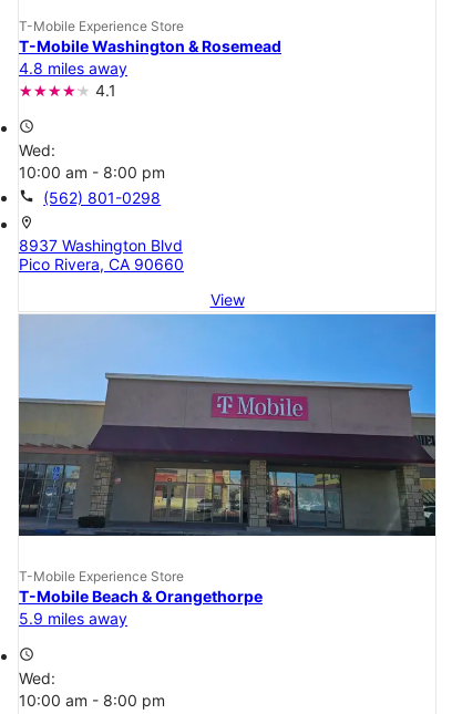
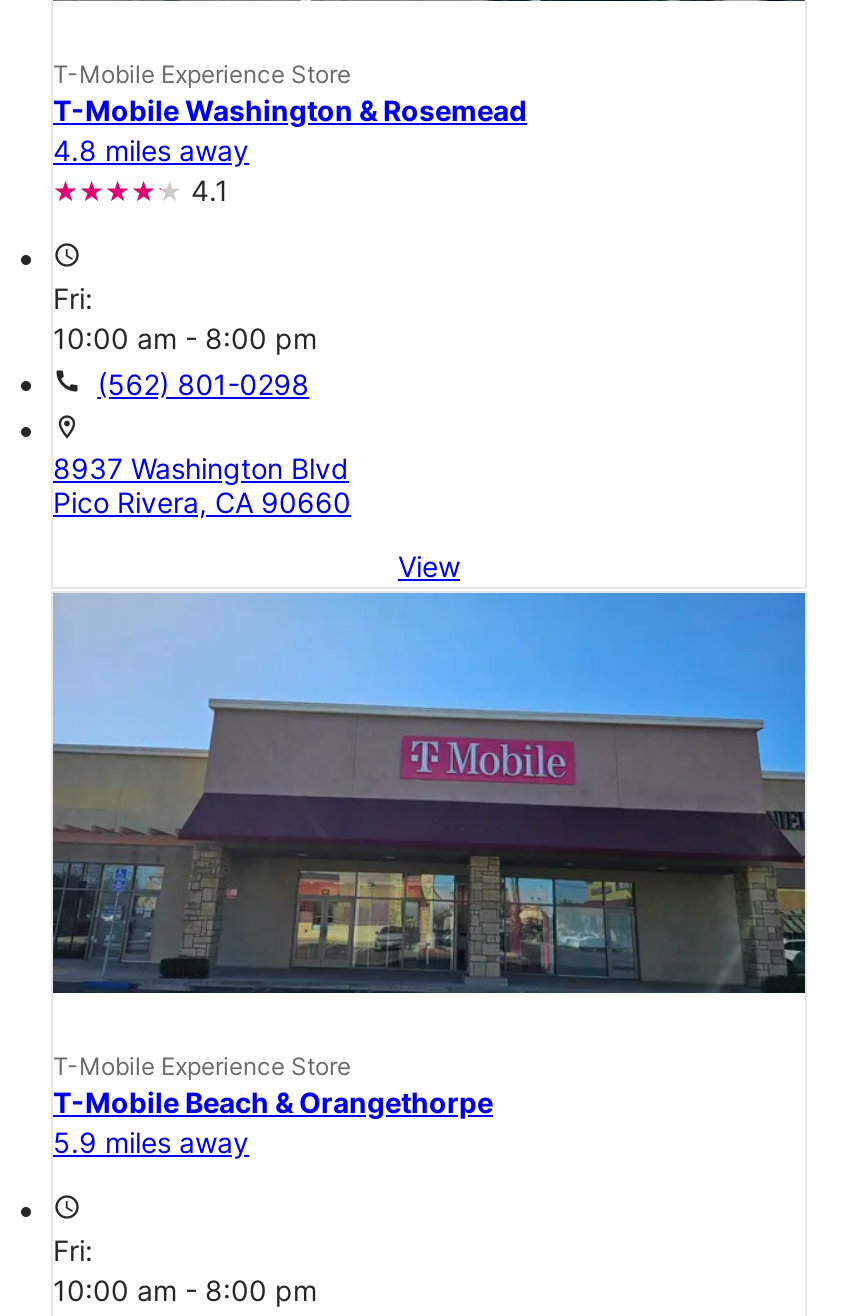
- Wed:
+ Fri:

- Wed:
+ Fri:
